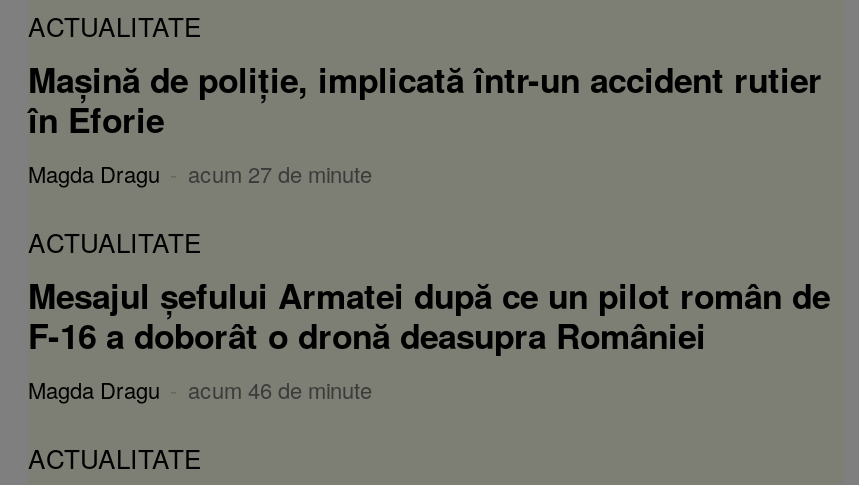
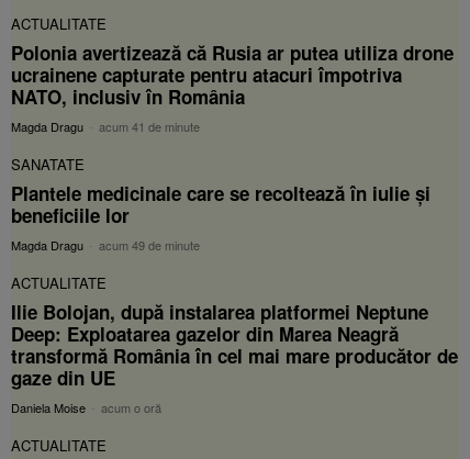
- Maşină de poliţie, implicată într-un accident rutier
- în Eforie
- Magda Dragu - acum 27 de minute
+ Polonia avertizează că Rusia ar putea utiliza drone
+ ucrainene capturate pentru atacuri împotriva
+ NATO, inclusiv în România
+ Magda Dragu - acum 41 de minute
+ SANATATE
+ Plantele medicinale care se recoltează în iulie și
+ beneficiile lor
+ Magda Dragu - acum 49 de minute

- Mesajul șefului Armatei după ce un pilot român de
- F-16 a doborât o dronă deasupra României
- Magda Dragu - acum 46 de minute
+ Ilie Bolojan, după instalarea platformei Neptune
+ Deep: Exploatarea gazelor din Marea Neagră
+ transformă România în cel mai mare producător de
+ gaze din UE
+ Daniela Moise - acum o oră
